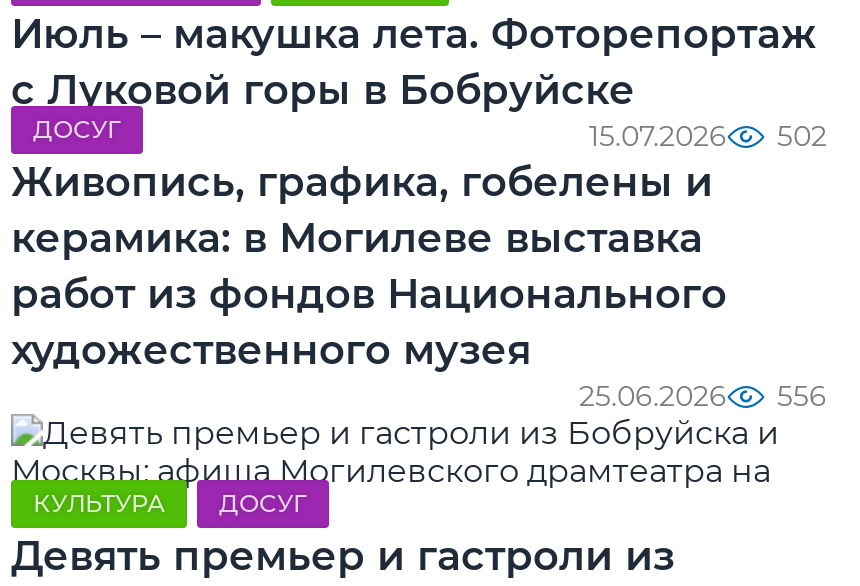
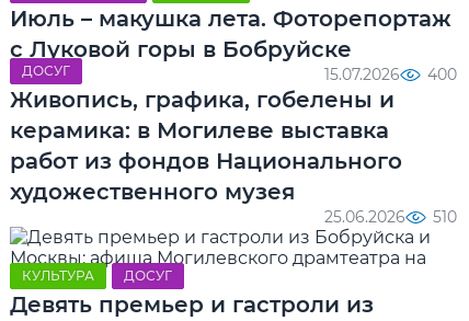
- 15.07.2026 502
+ 15.07.2026 400

- 25.06.2026 556
+ 25.06.2026 510
